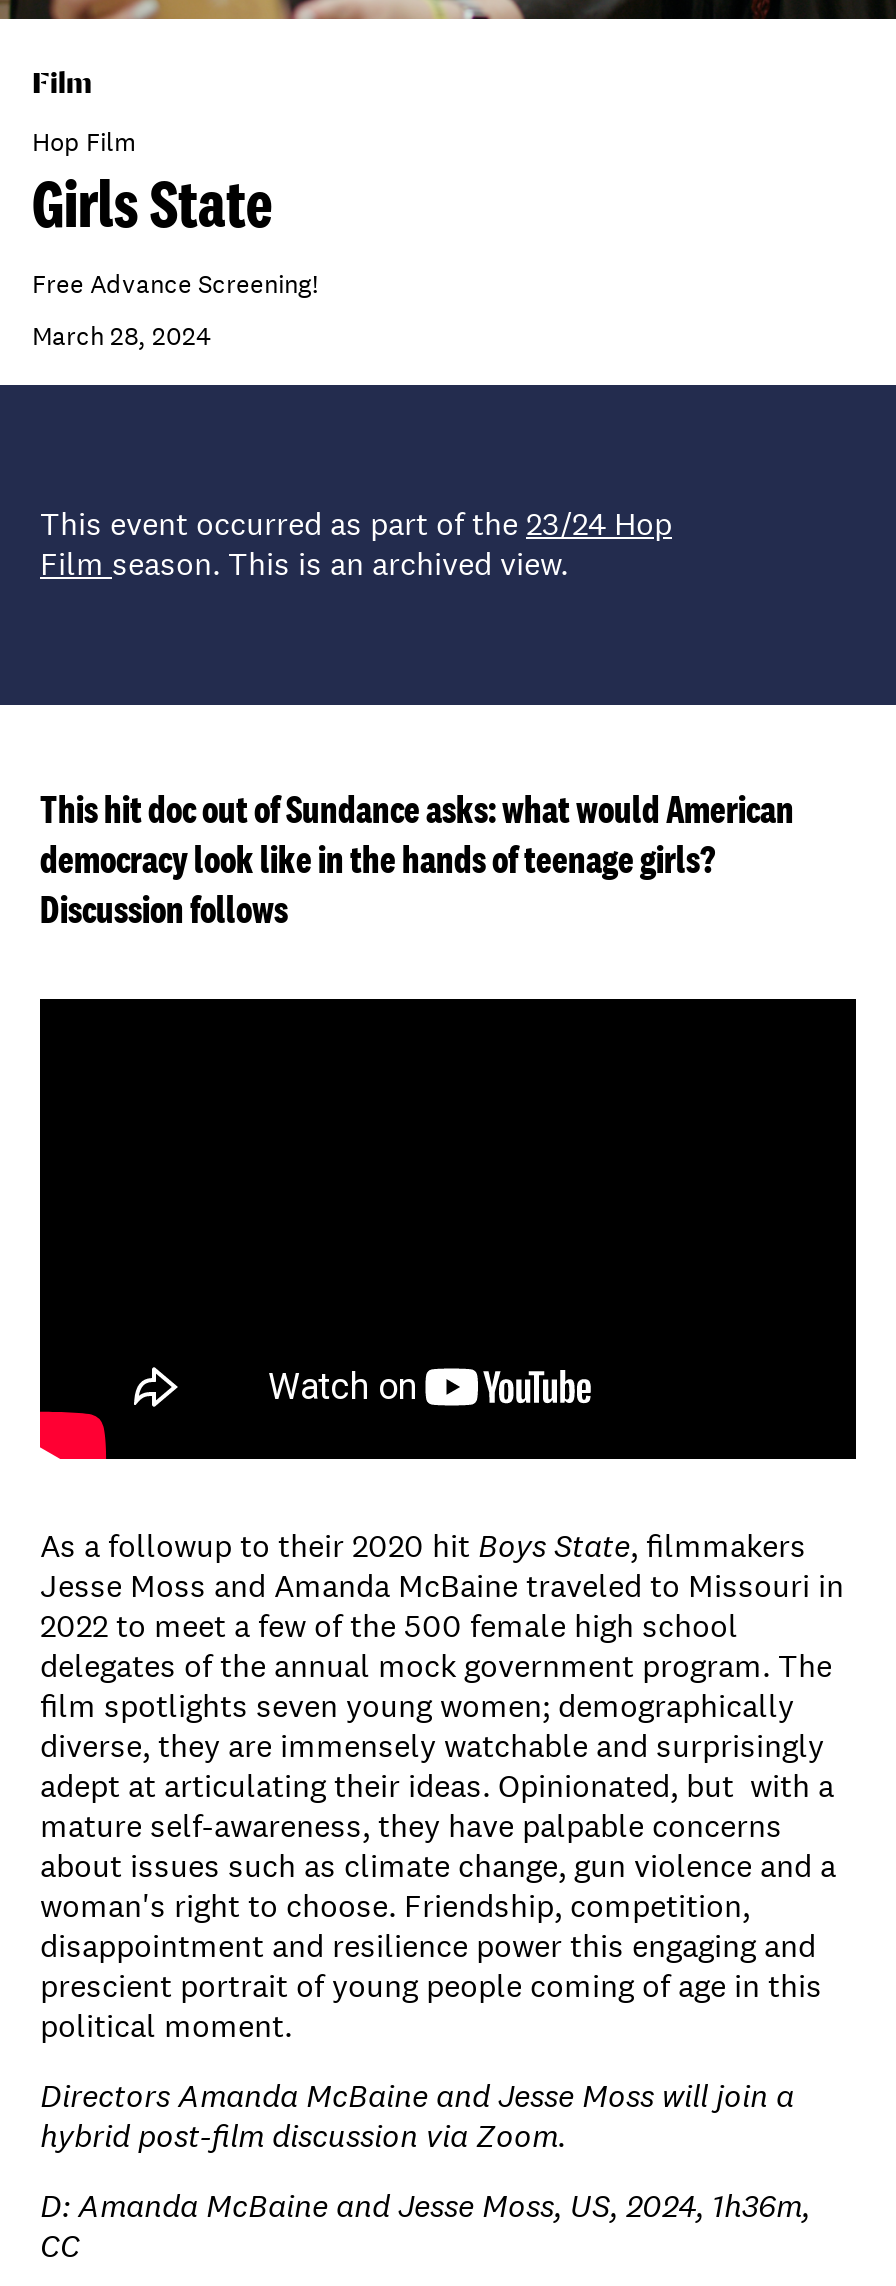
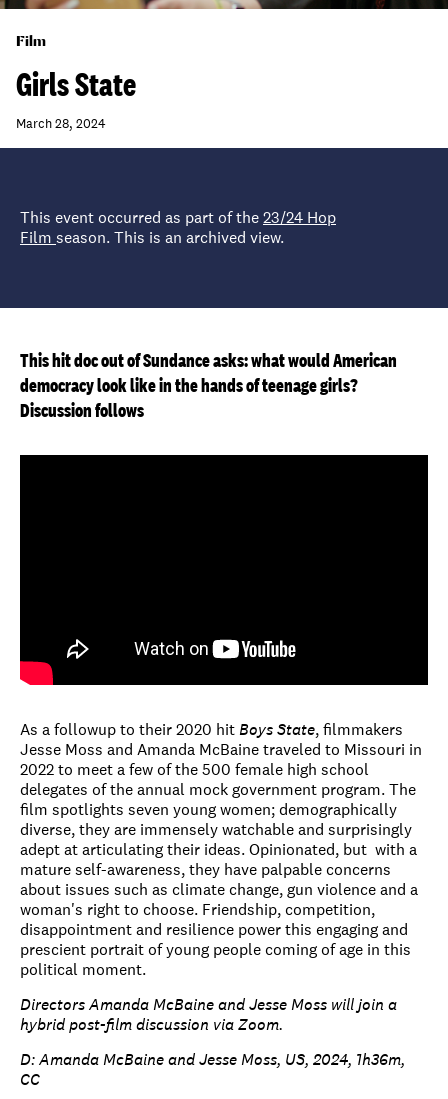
- Hop Film

- Free Advance Screening!
